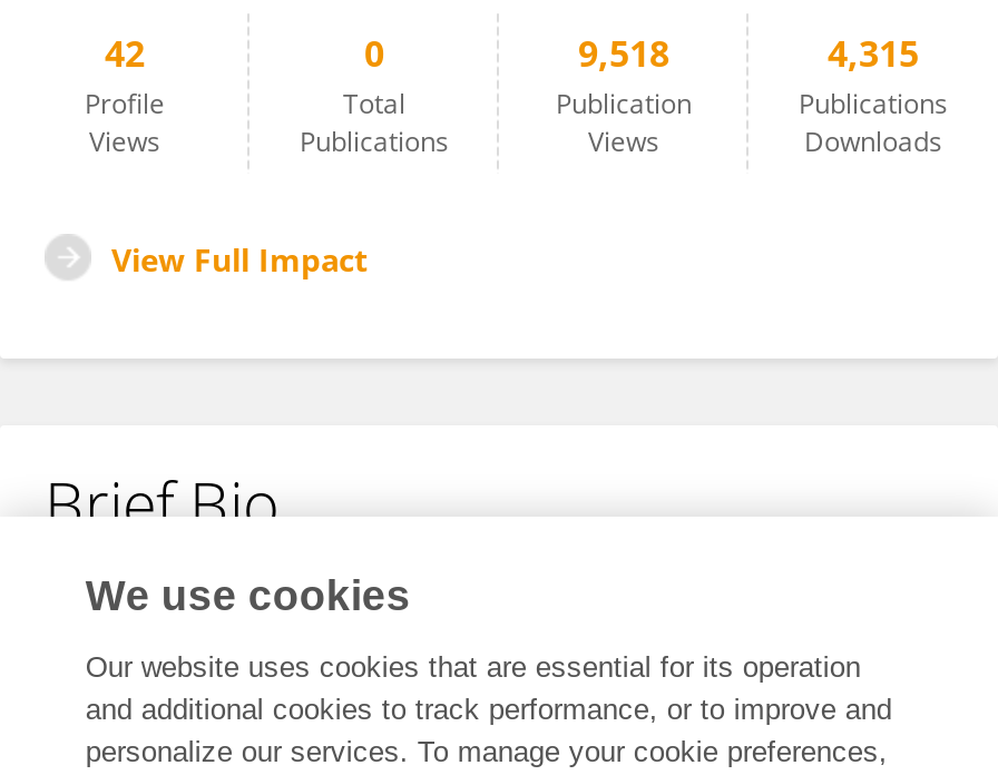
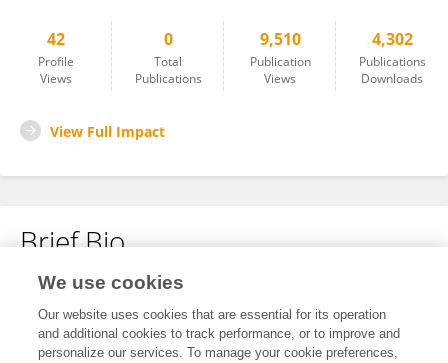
- 9,518
+ 9,510

- 4,315
+ 4,302
